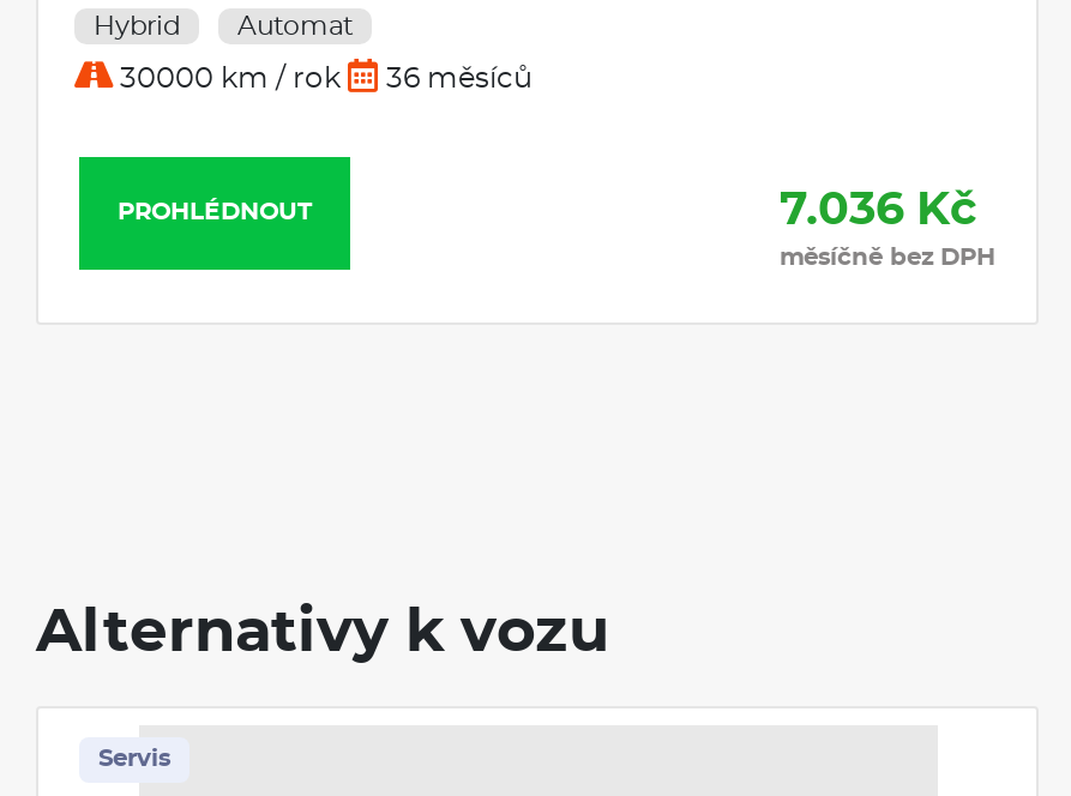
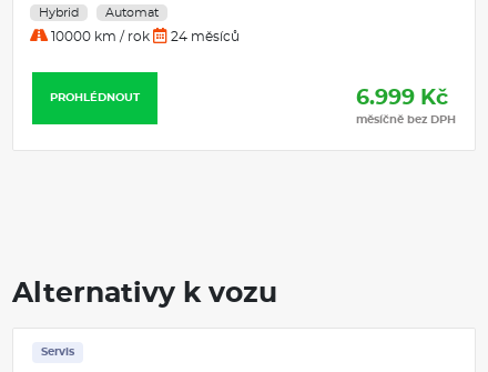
- 30000 km / rok
+ 10000 km / rok

- 36 měsíců
+ 24 měsíců

- 7.036 Kč
+ 6.999 Kč
